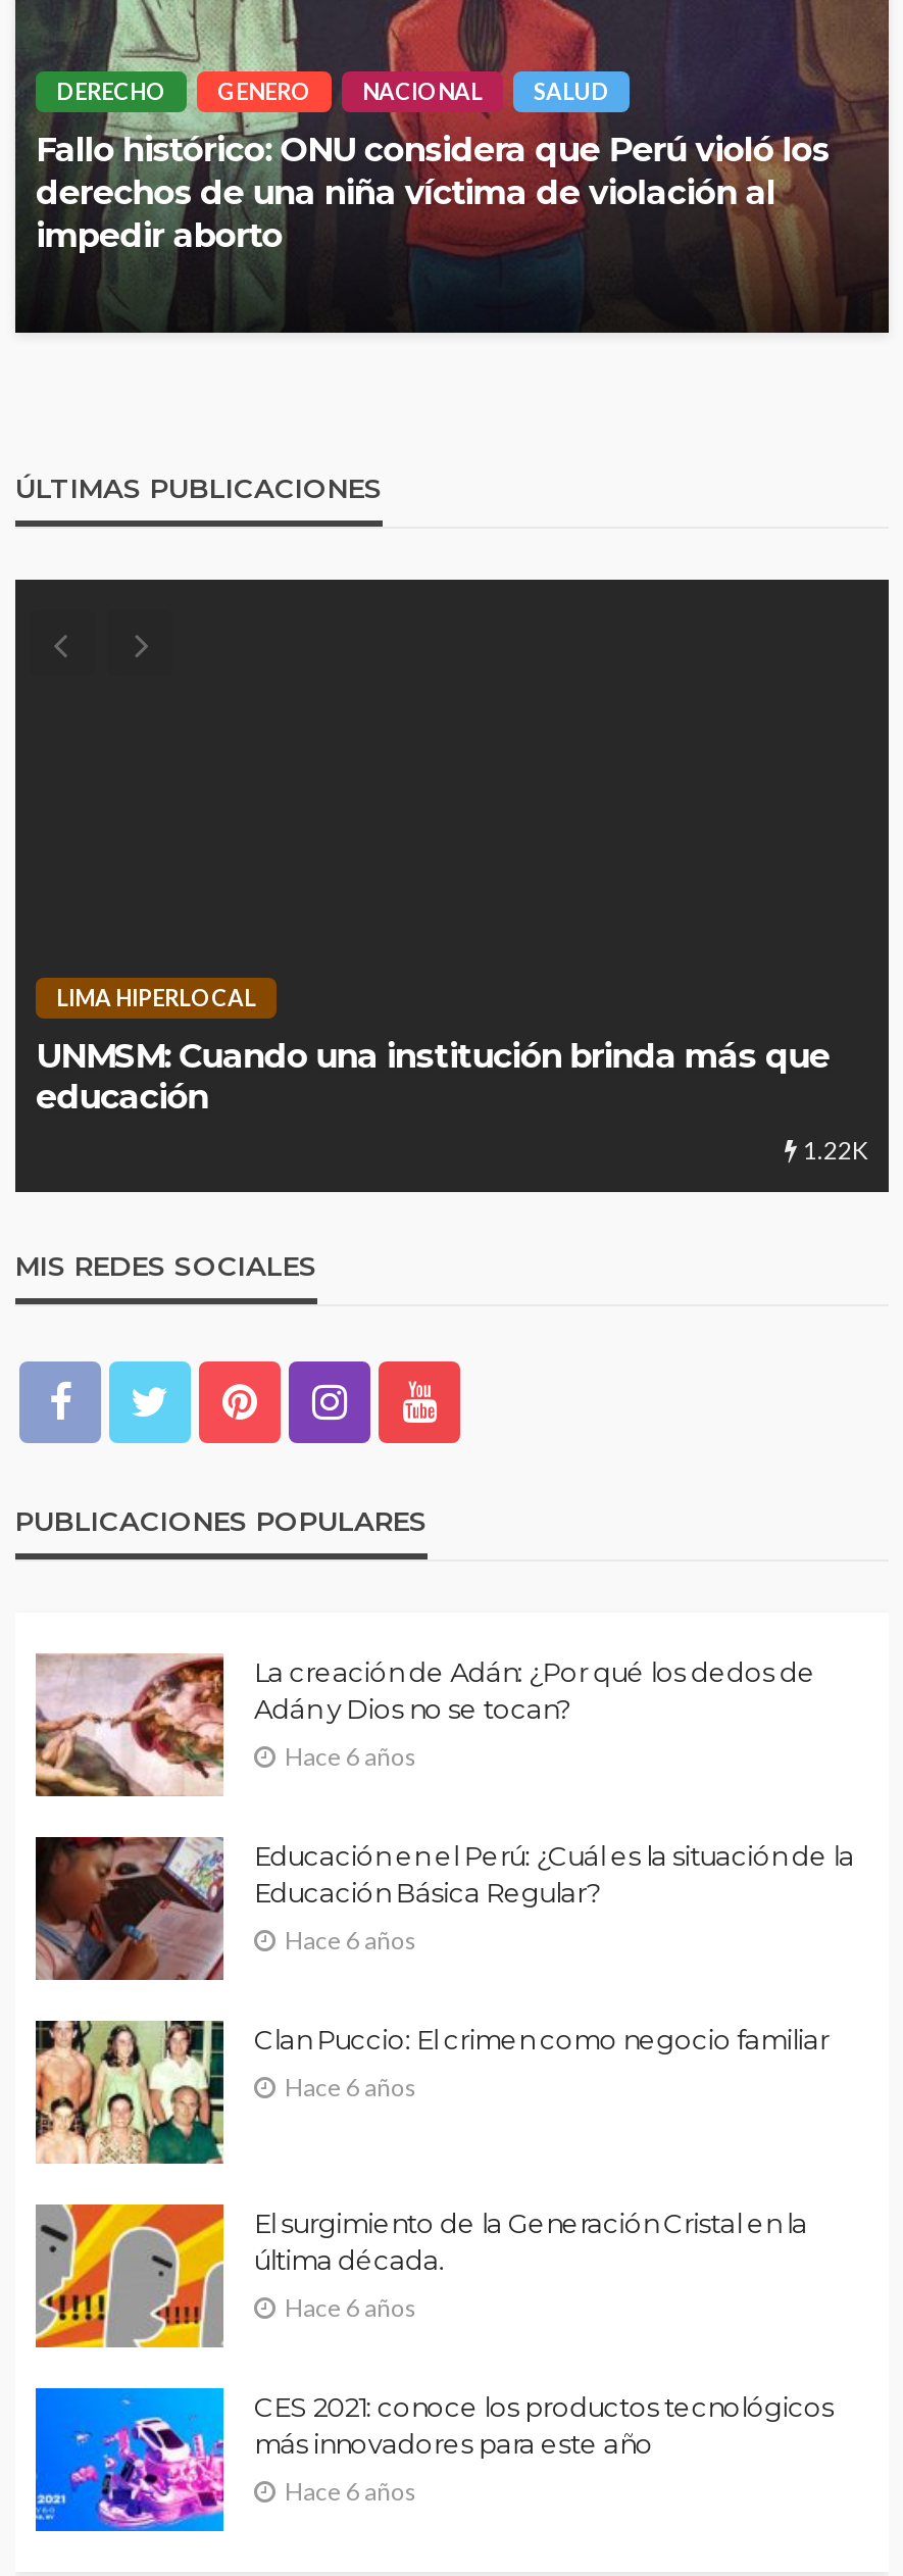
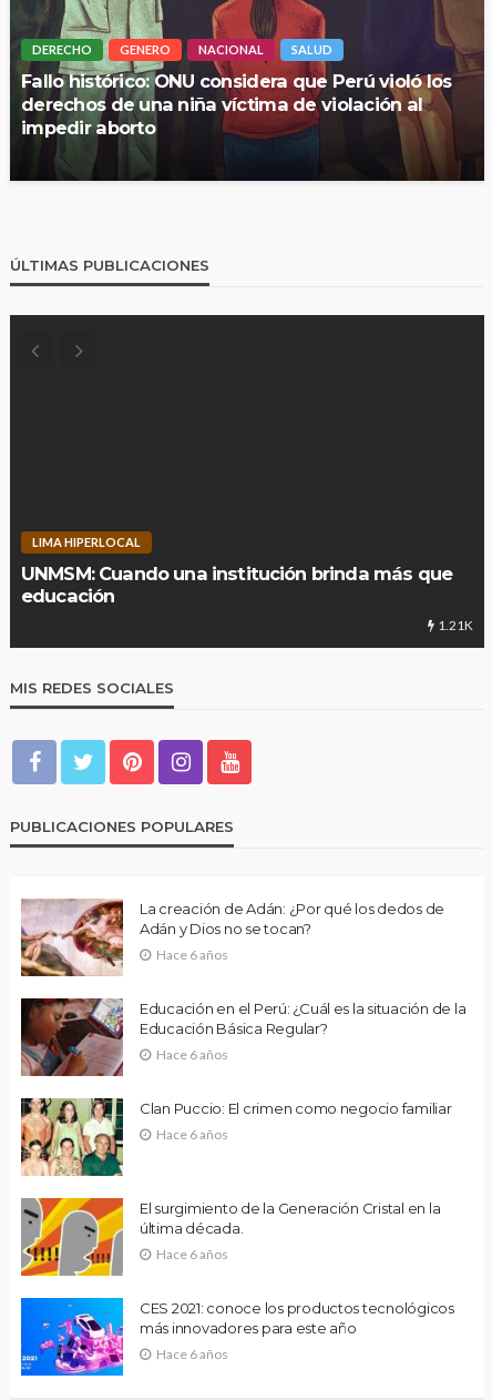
- 1.22K
+ 1.21K
